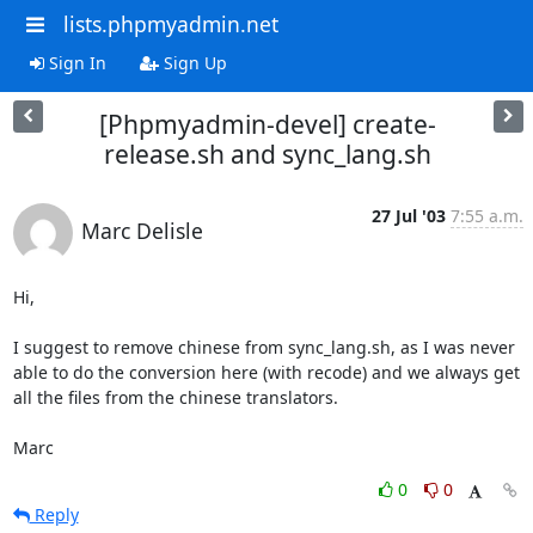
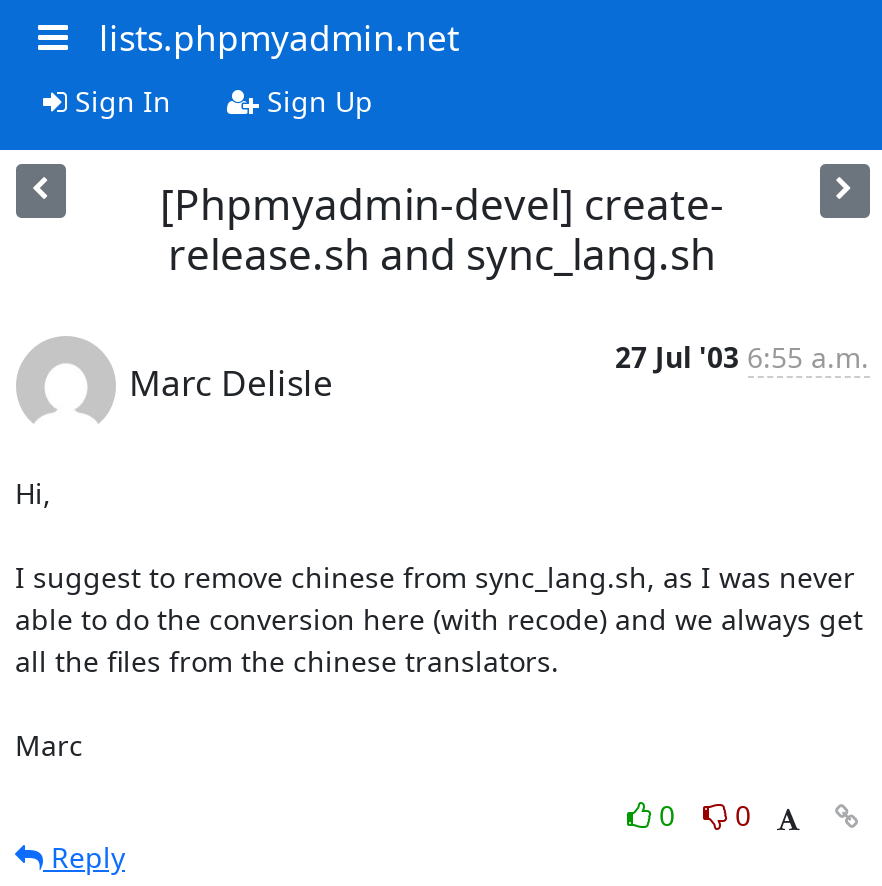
- 27 Jul '03 7:55 a.m.
+ 27 Jul '03 6:55 a.m.
